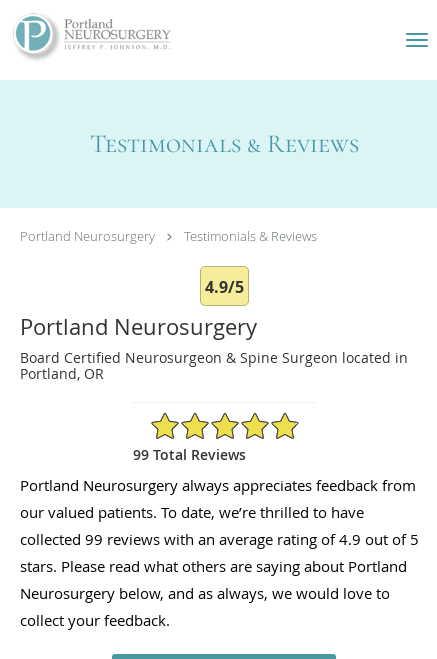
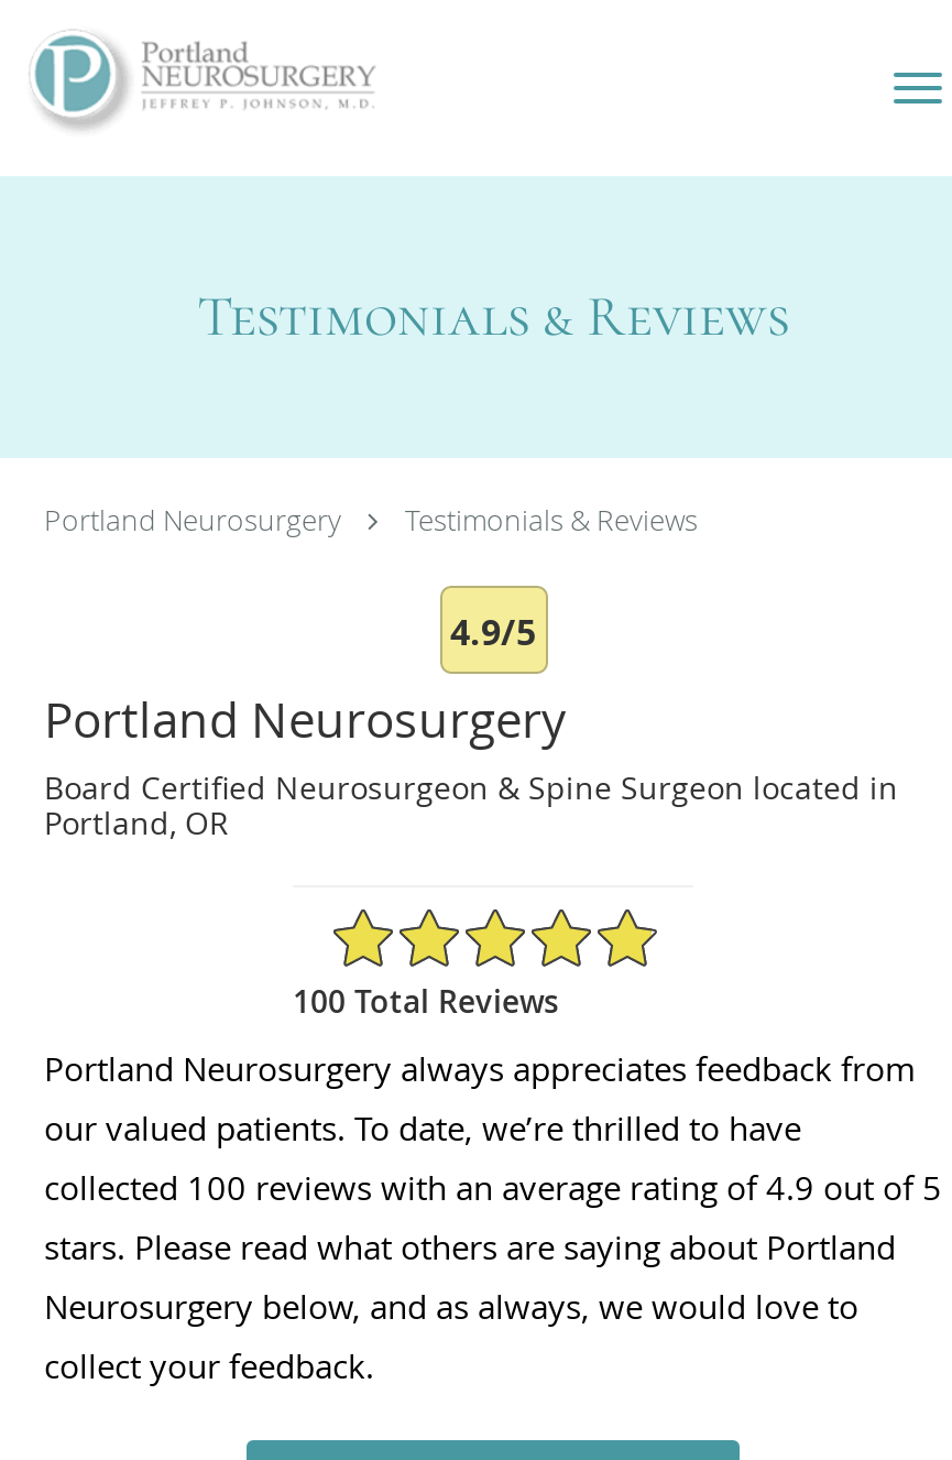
- 99 Total Reviews
+ 100 Total Reviews

- collected 99 reviews with an average rating of 4.9 out of 5
+ collected 100 reviews with an average rating of 4.9 out of 5
